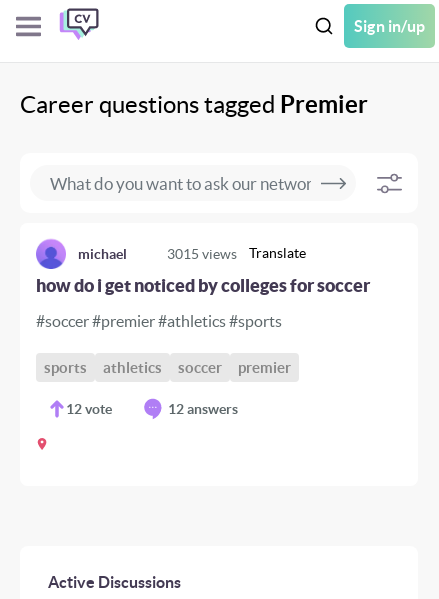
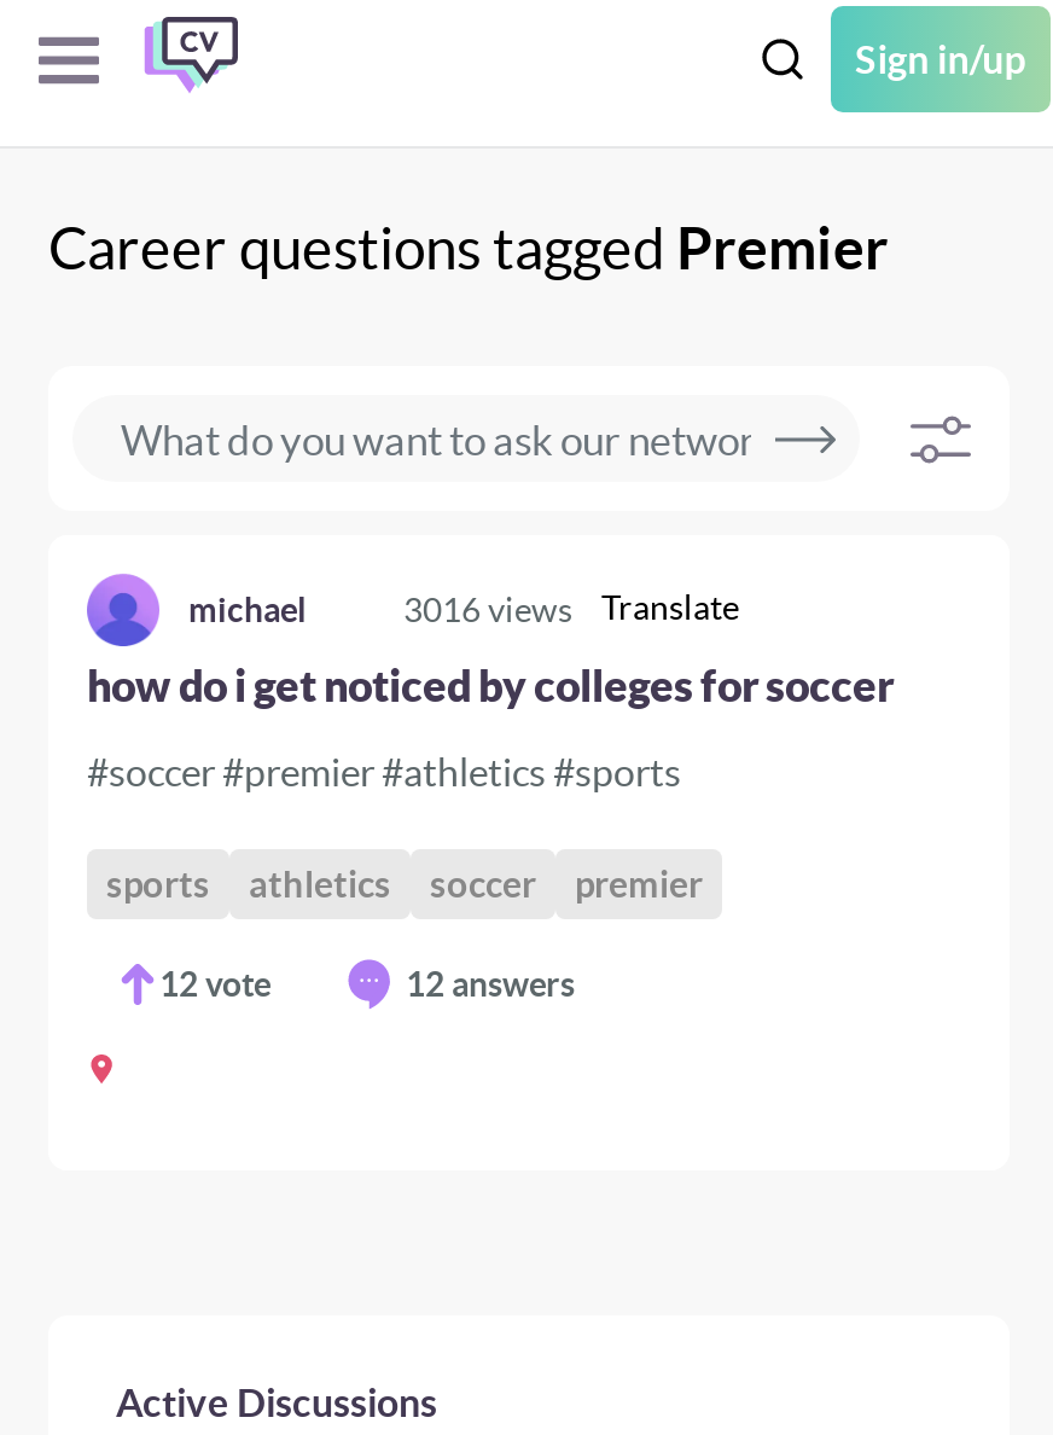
- 3015 views Translate
+ 3016 views Translate
